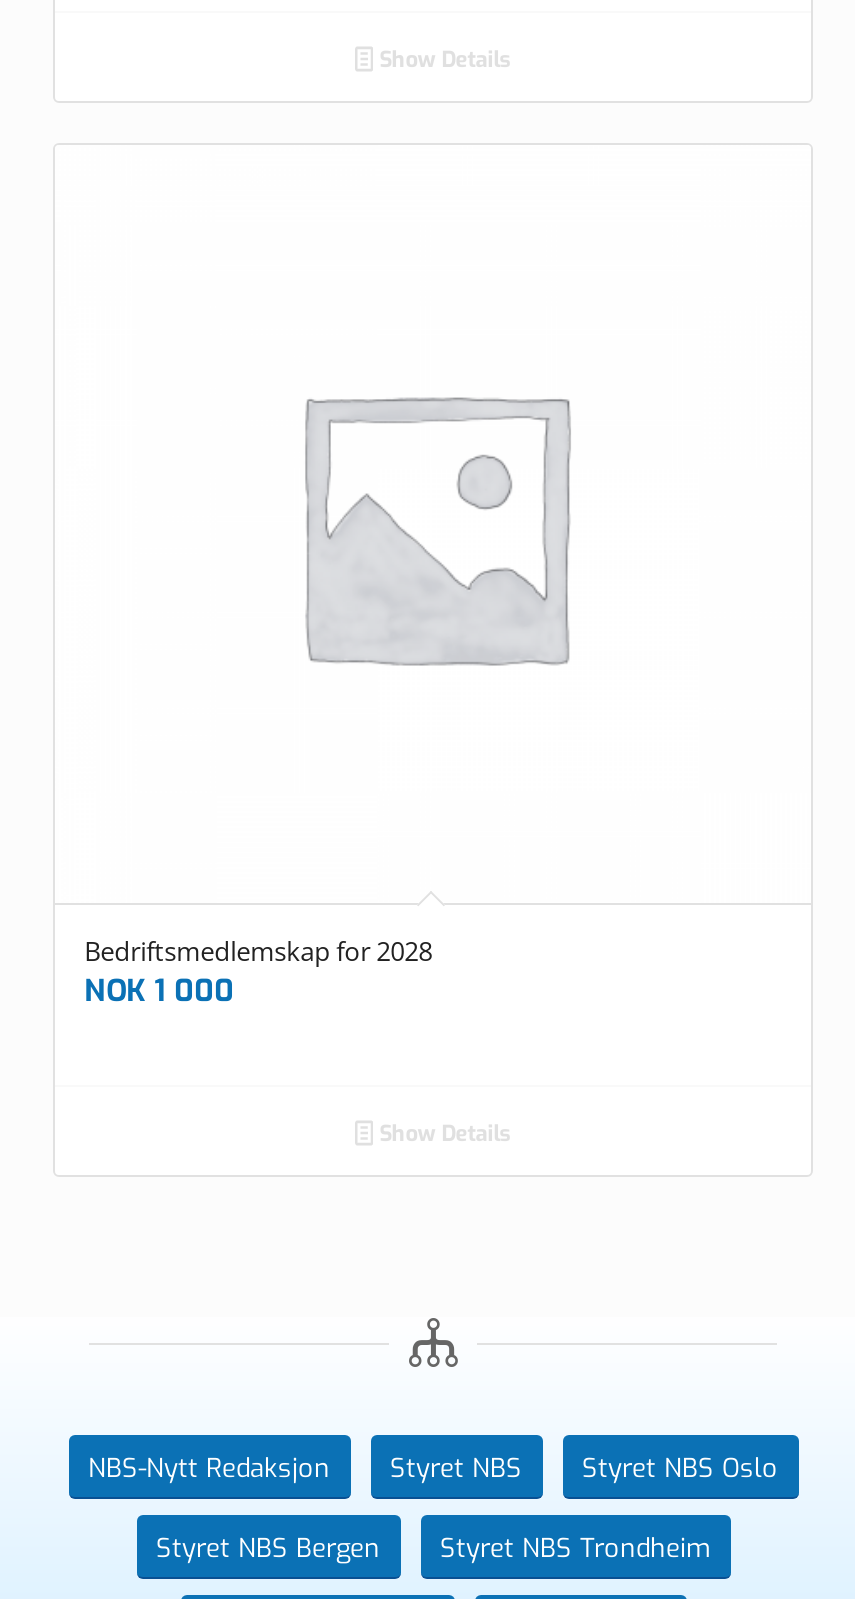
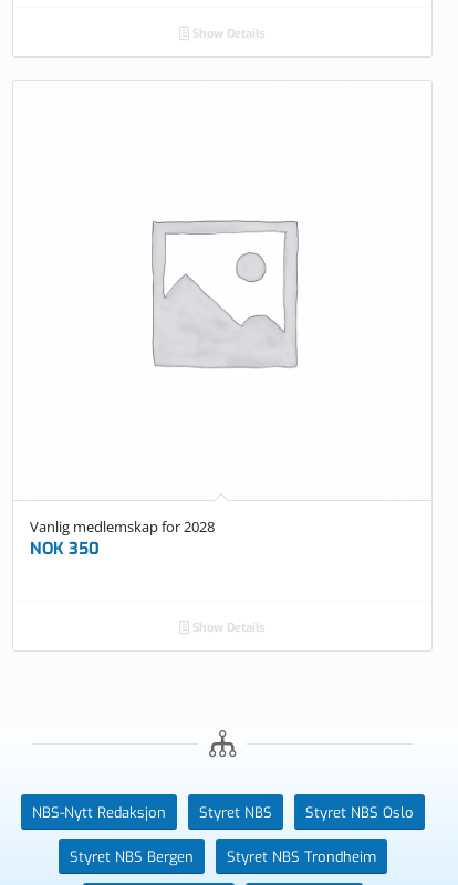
- Bedriftsmedlemskap for 2028
- NOK 1 000
+ Vanlig medlemskap for 2028
+ NOK 350
